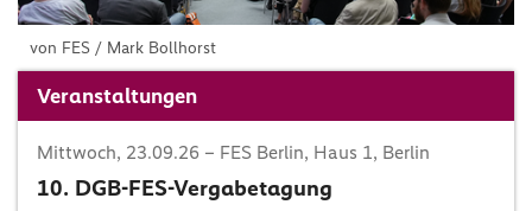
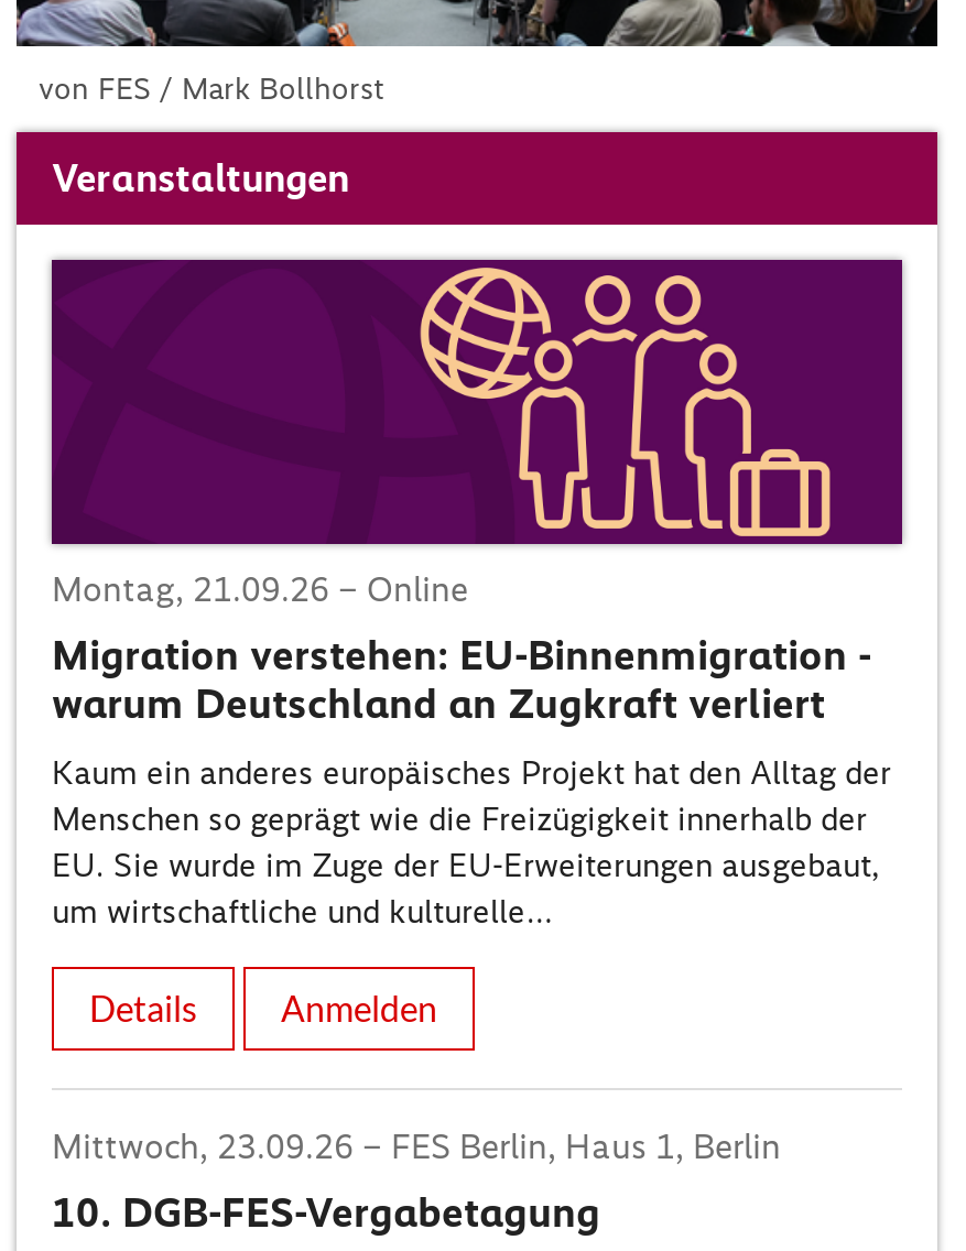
+ [image]
+ Montag, 21.09.26 – Online
+ Migration verstehen: EU-Binnenmigration -
+ warum Deutschland an Zugkraft verliert
+ Kaum ein anderes europäisches Projekt hat den Alltag der
+ Menschen so geprägt wie die Freizügigkeit innerhalb der
+ EU. Sie wurde im Zuge der EU-Erweiterungen ausgebaut,
+ um wirtschaftliche und kulturelle…
+ Details
+ Anmelden
